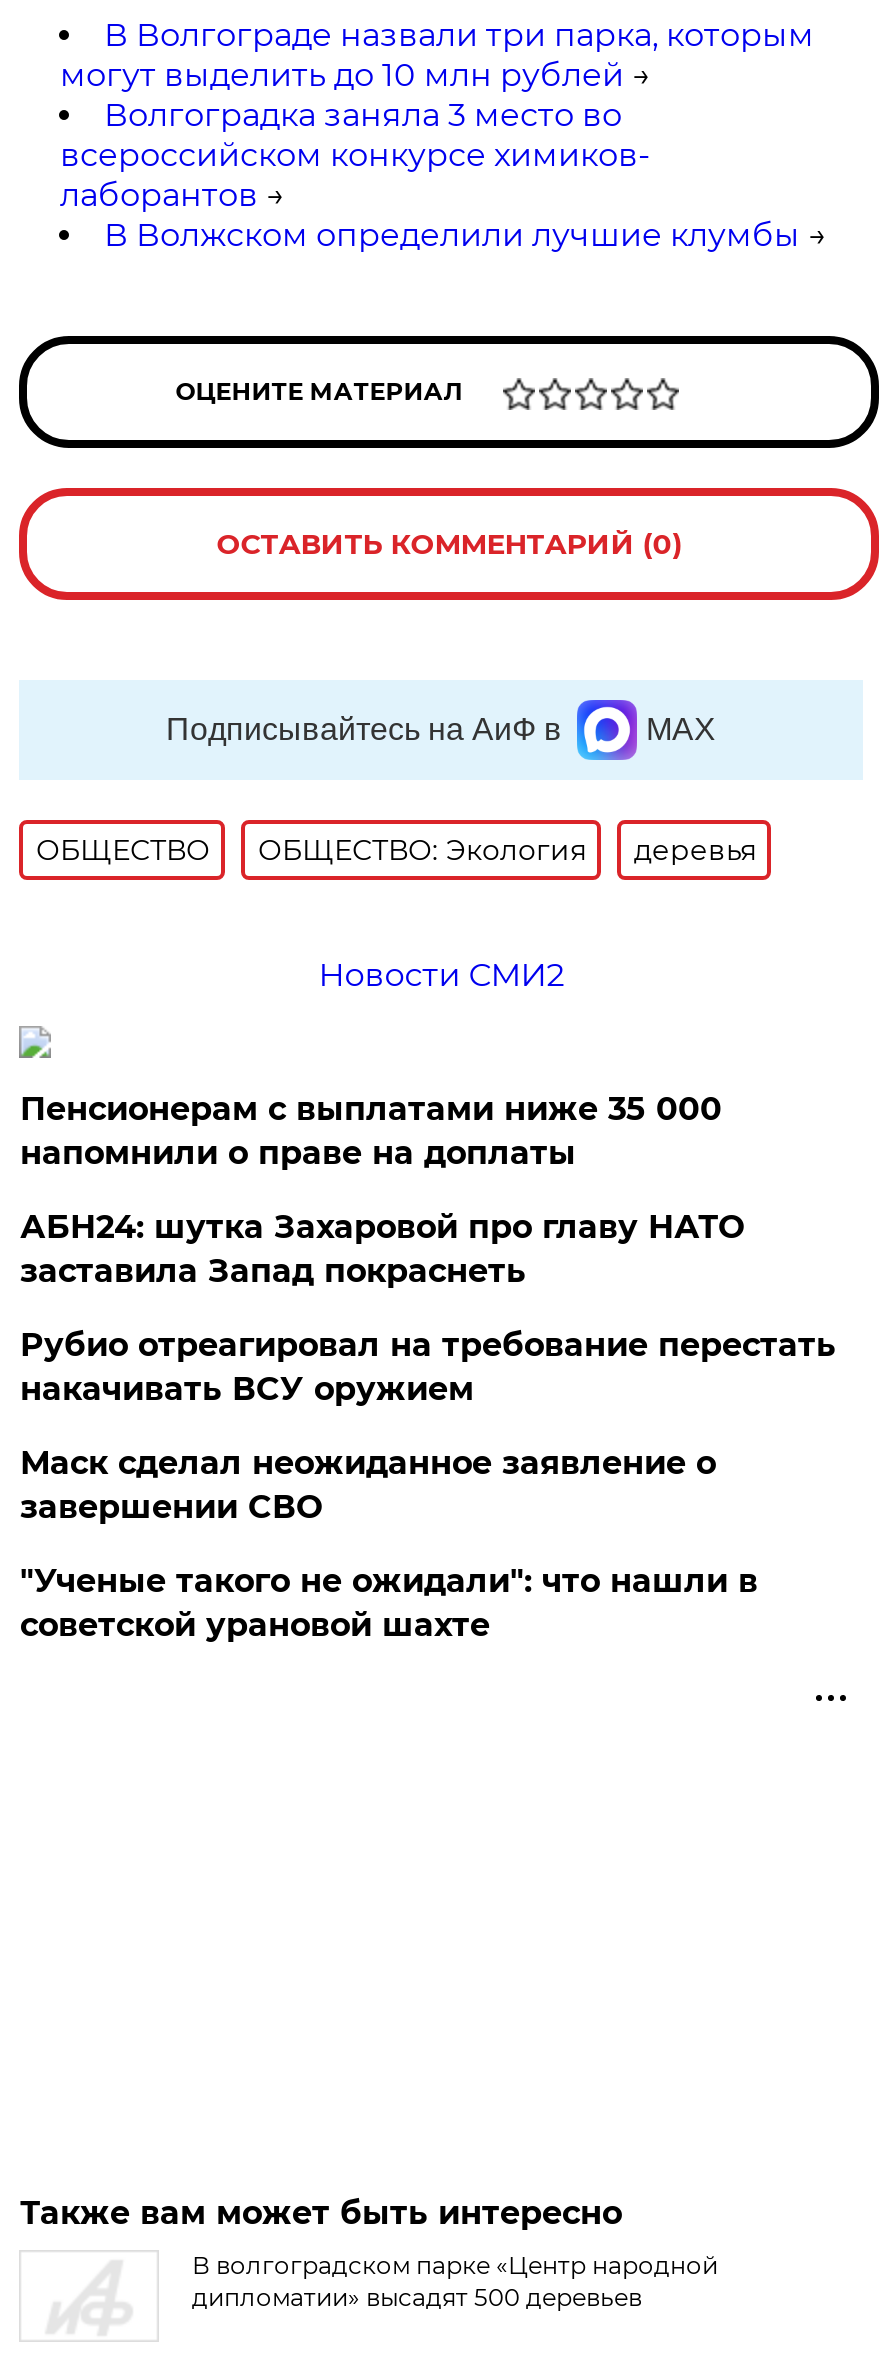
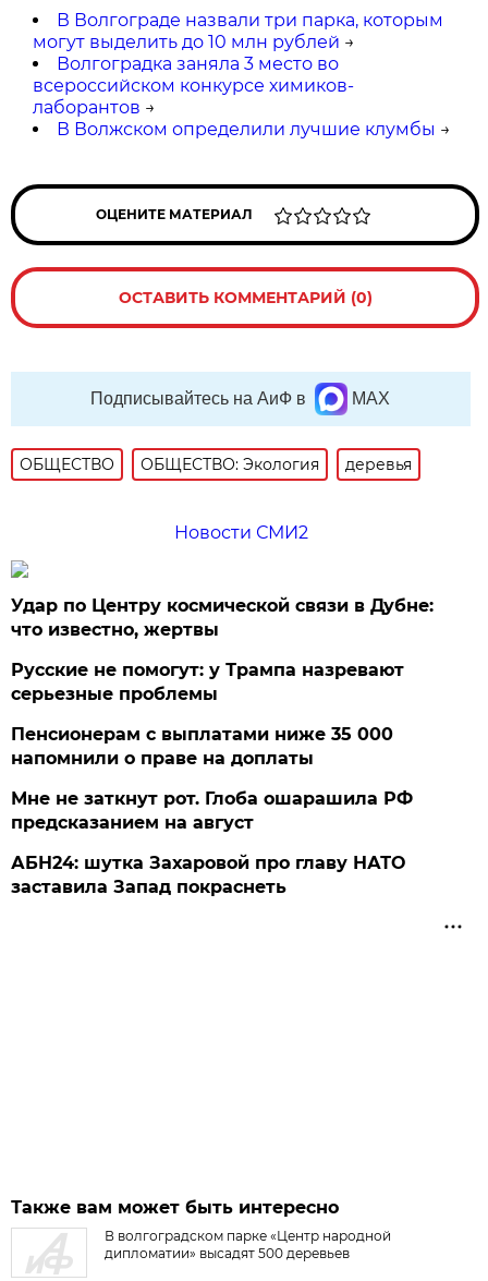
+ Удар по Центру космической связи в Дубне:
+ что известно, жертвы
+ Русские не помогут: у Трампа назревают
+ серьезные проблемы

moved down: Пенсионерам с выплатами ниже 35 000 | напомнили о праве на доплаты

+ Мне не заткнут рот. Глоба ошарашила РФ
+ предсказанием на август

moved down: АБН24: шутка Захаровой про главу НАТО | заставила Запад покраснеть

- Рубио отреагировал на требование перестать
- накачивать ВСУ оружием
- Маск сделал неожиданное заявление о
- завершении СВО
- "Ученые такого не ожидали": что нашли в
- советской урановой шахте
